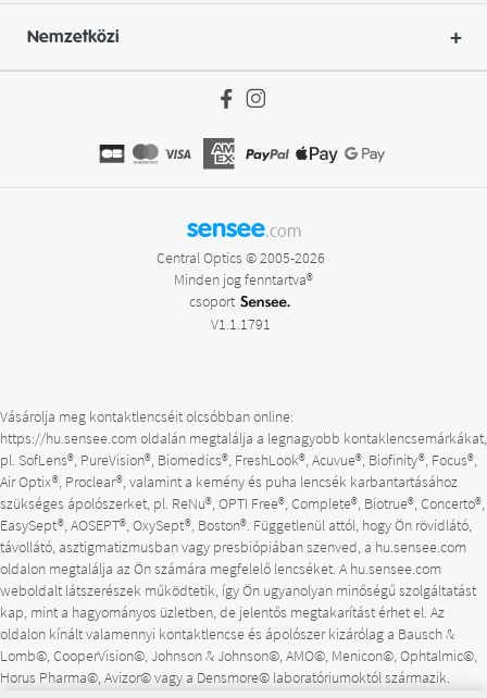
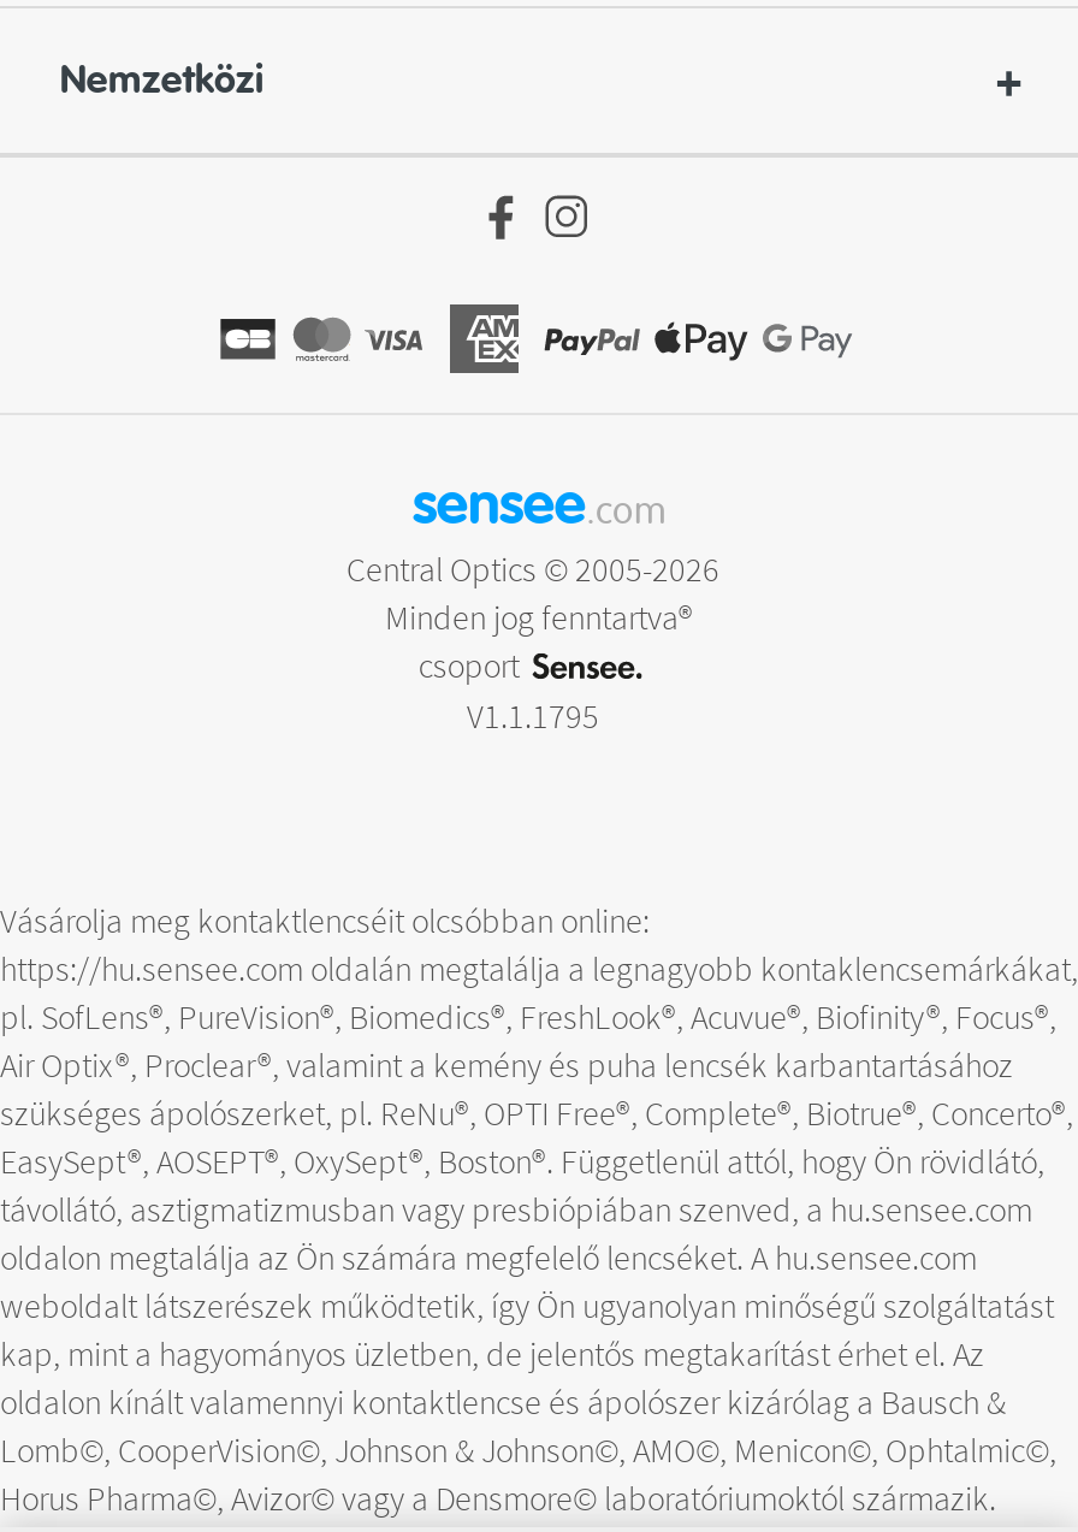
- V1.1.1791
+ V1.1.1795
